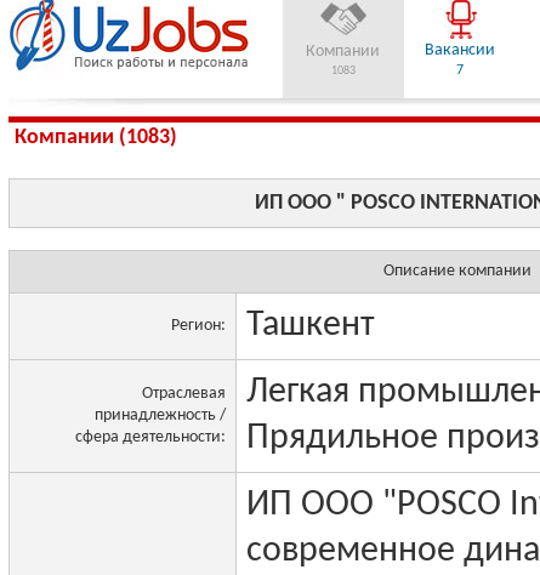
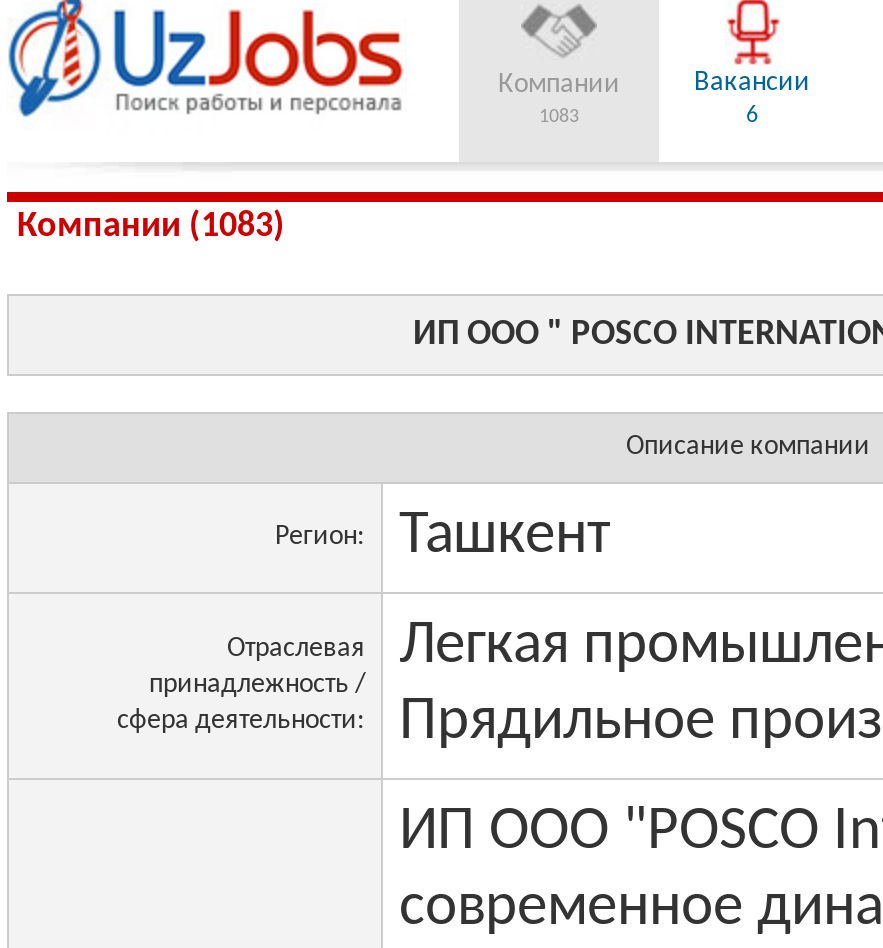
- 7
+ 6
